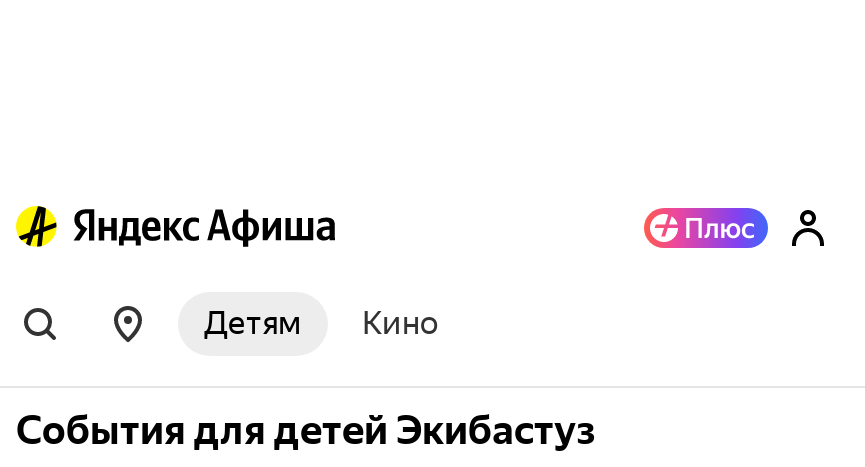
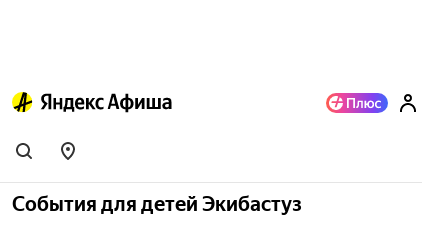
- Детям
- Кино
